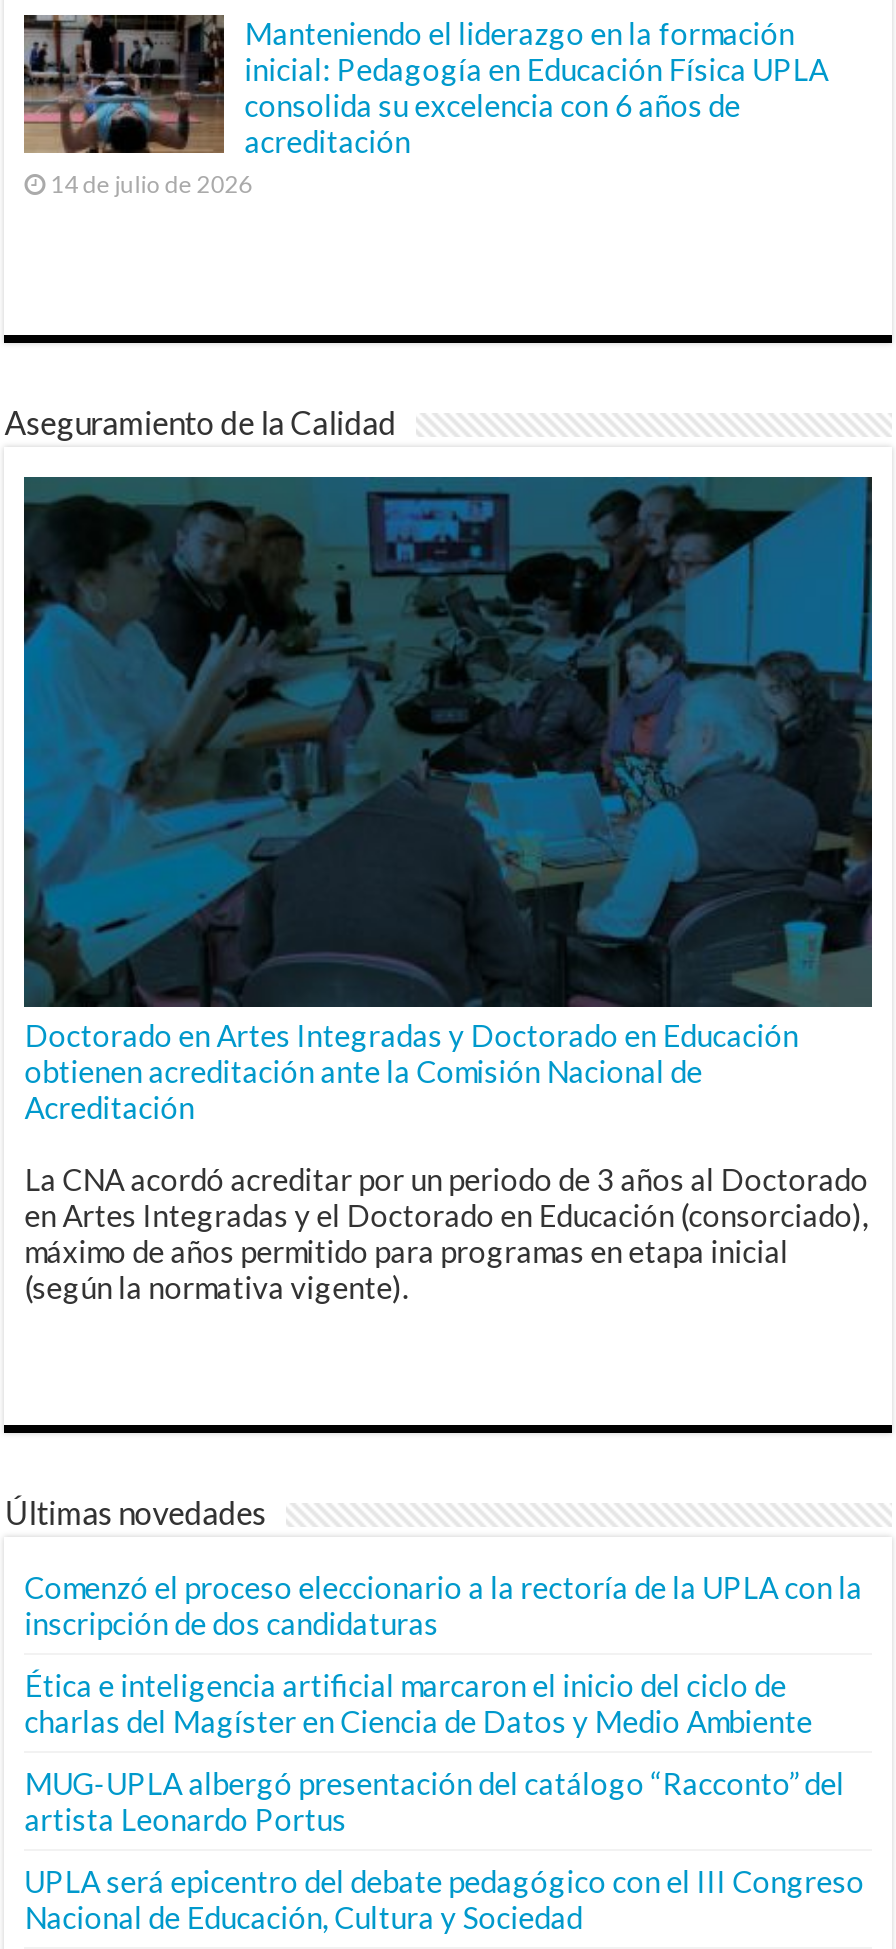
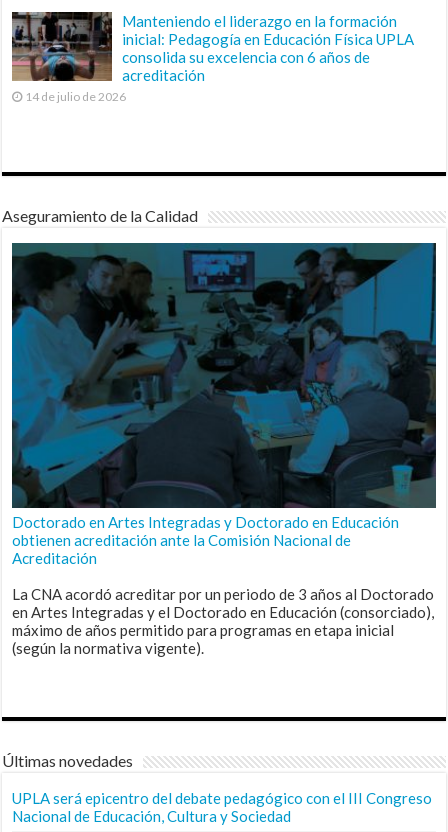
- Comenzó el proceso eleccionario a la rectoría de la UPLA con la
- inscripción de dos candidaturas
- Ética e inteligencia artificial marcaron el inicio del ciclo de
- charlas del Magíster en Ciencia de Datos y Medio Ambiente
- MUG-UPLA albergó presentación del catálogo “Racconto” del
- artista Leonardo Portus
